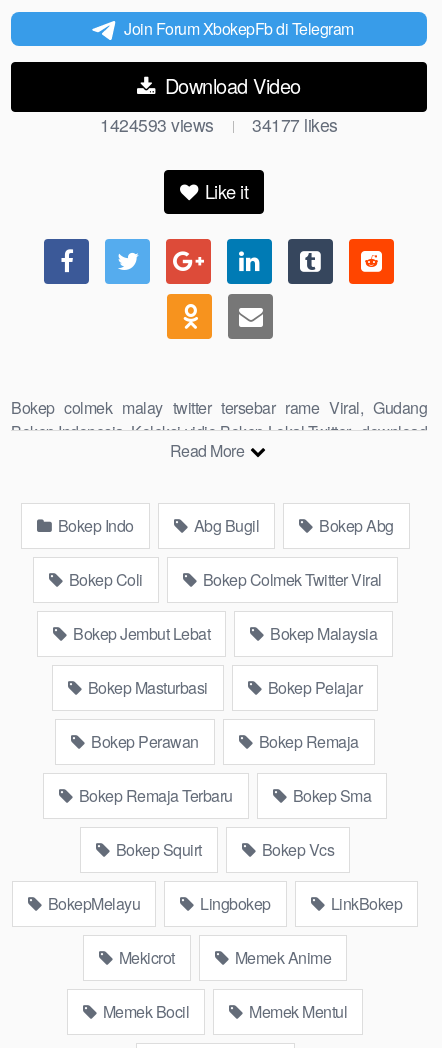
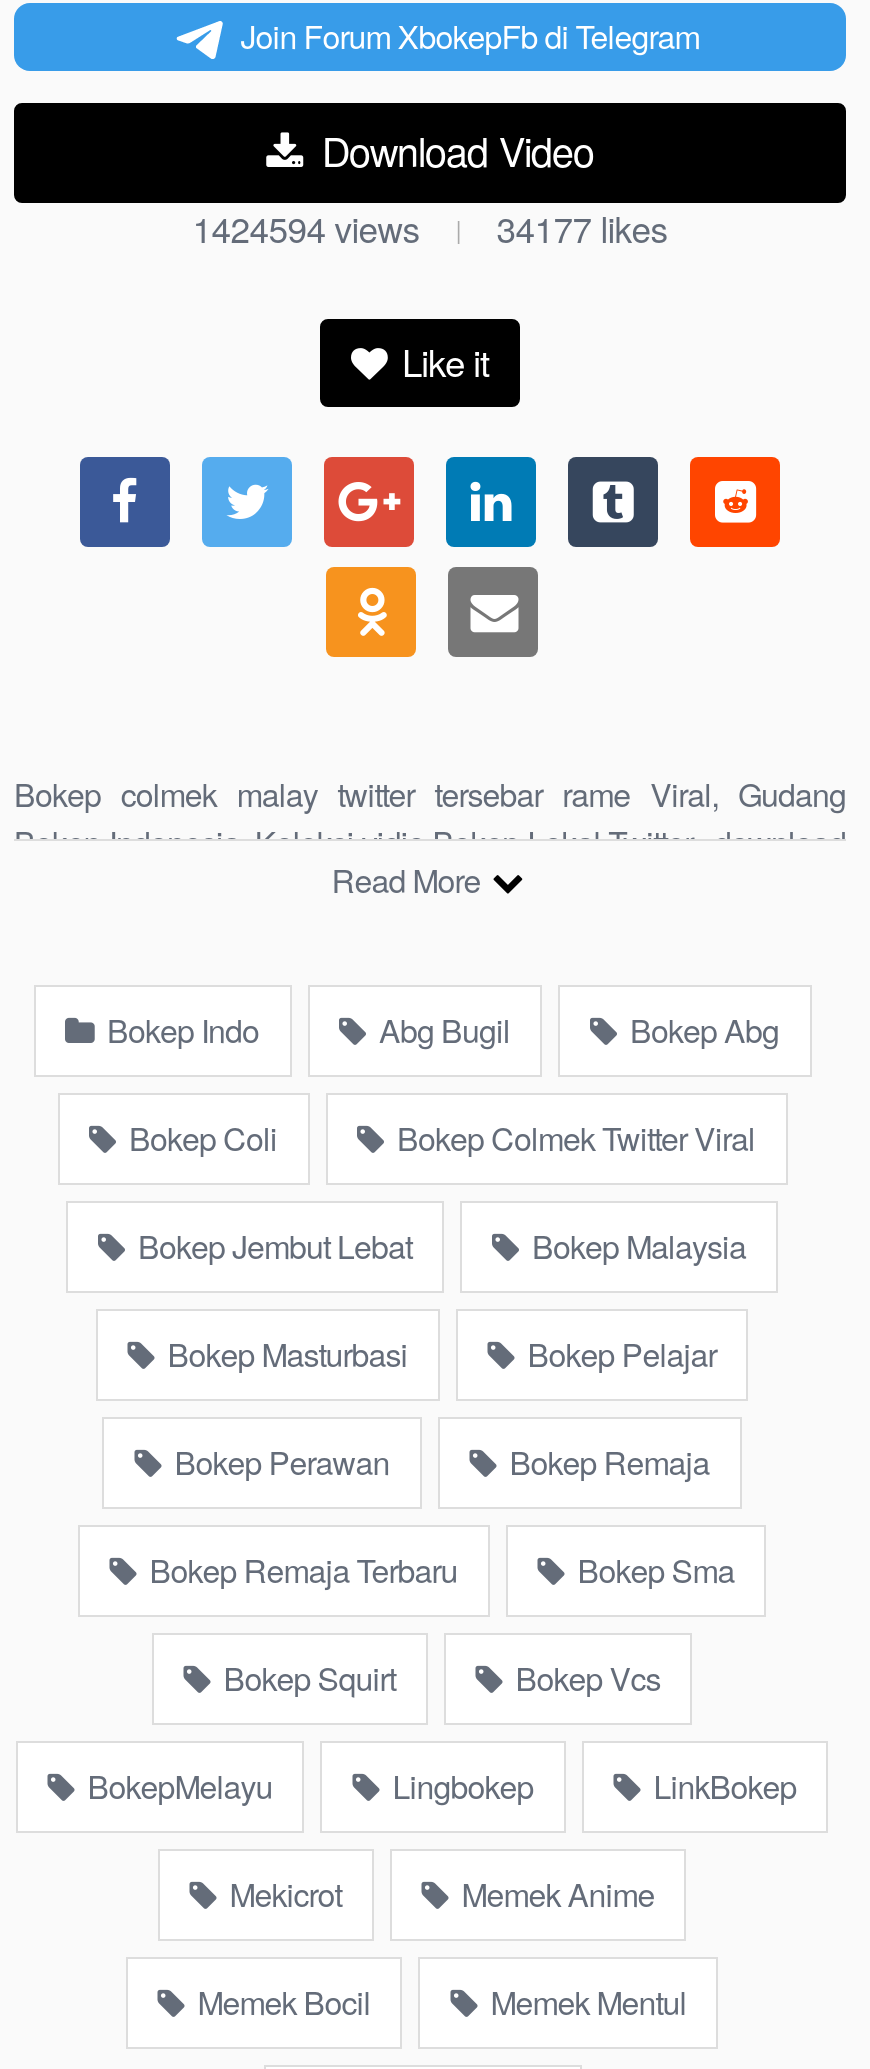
- 1424593views
+ 1424594views
